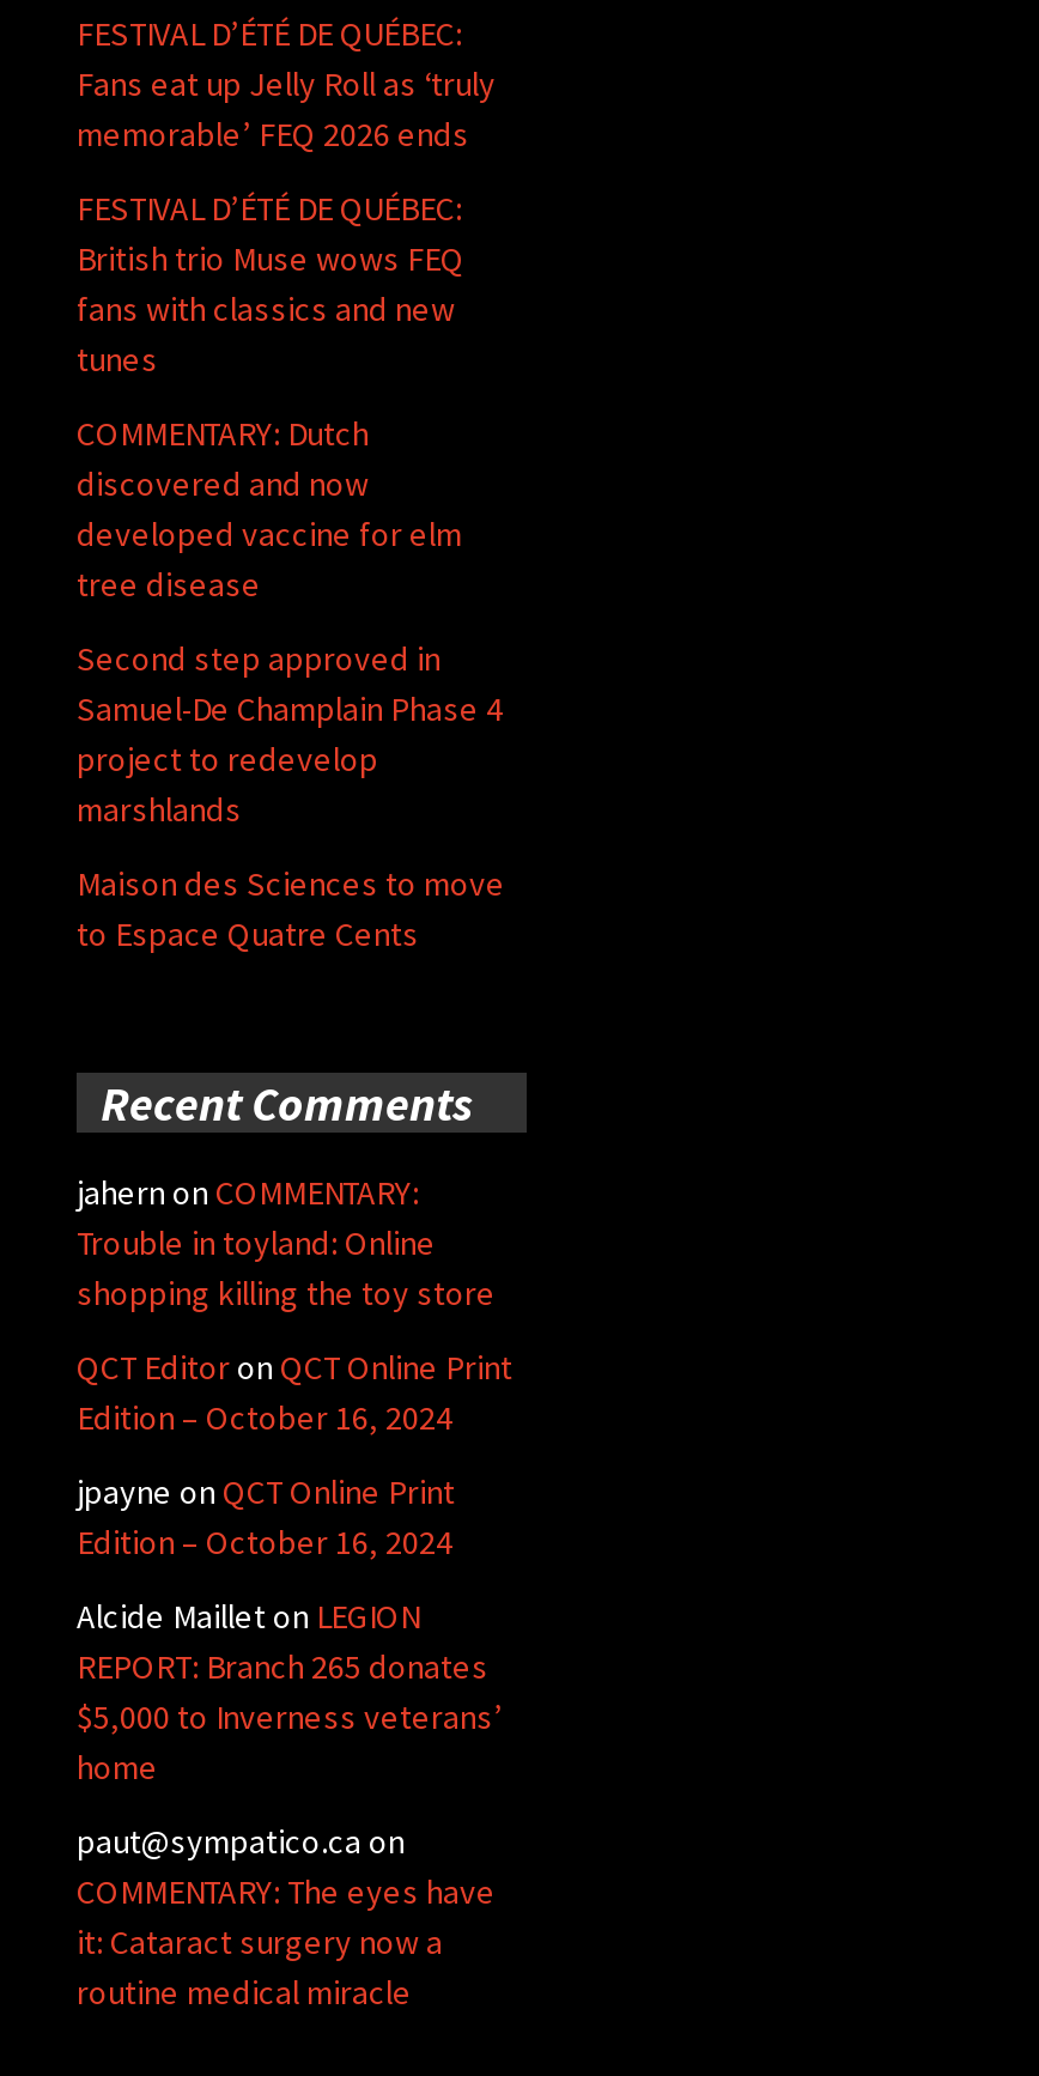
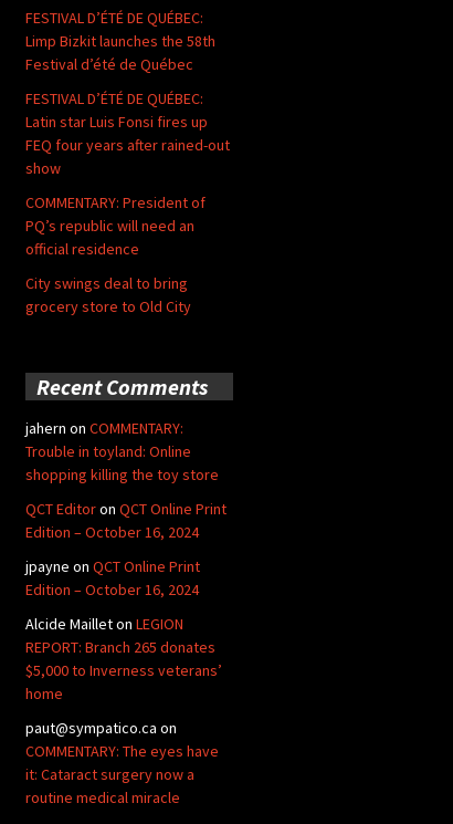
- Fans eat up Jelly Roll as ‘truly
- memorable’ FEQ 2026 ends
+ Limp Bizkit launches the 58th
+ Festival d’été de Québec

- British trio Muse wows FEQ
- fans with classics and new
- tunes
- COMMENTARY: Dutch
- discovered and now
- developed vaccine for elm
- tree disease
- Second step approved in
- Samuel-De Champlain Phase 4
- project to redevelop
- marshlands
- Maison des Sciences to move
- to Espace Quatre Cents
+ Latin star Luis Fonsi fires up
+ FEQ four years after rained-out
+ show
+ COMMENTARY: President of
+ PQ’s republic will need an
+ official residence
+ City swings deal to bring
+ grocery store to Old City
